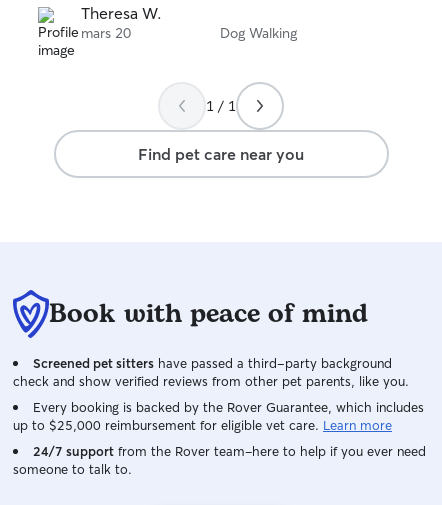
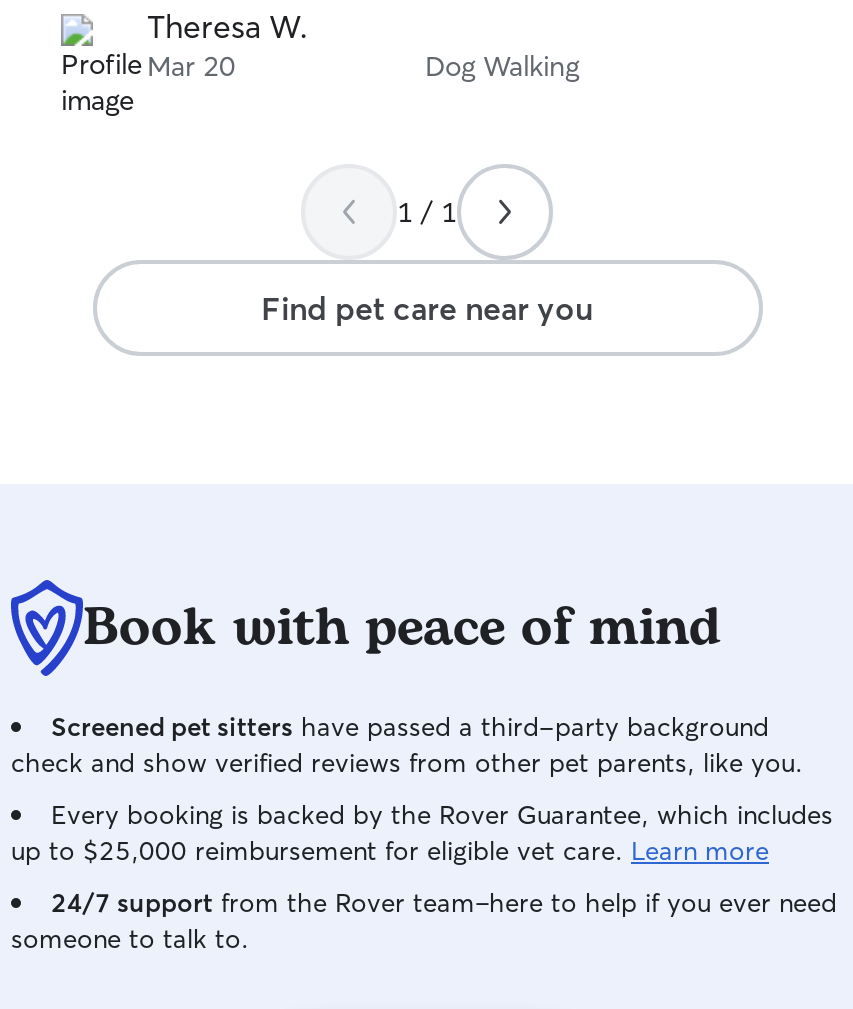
- mars 20
+ Mar 20
